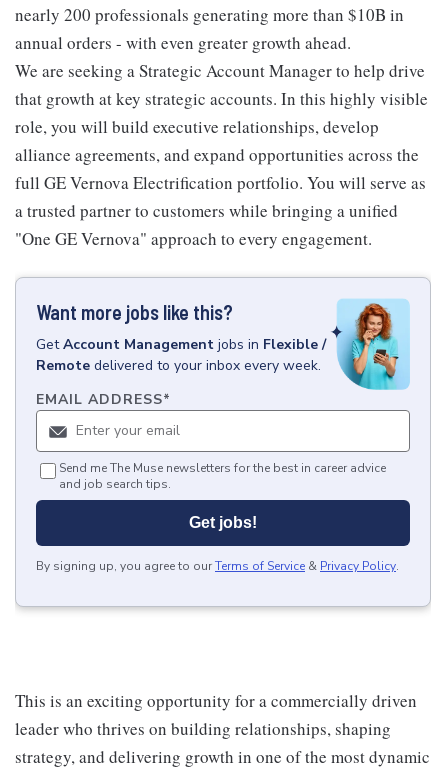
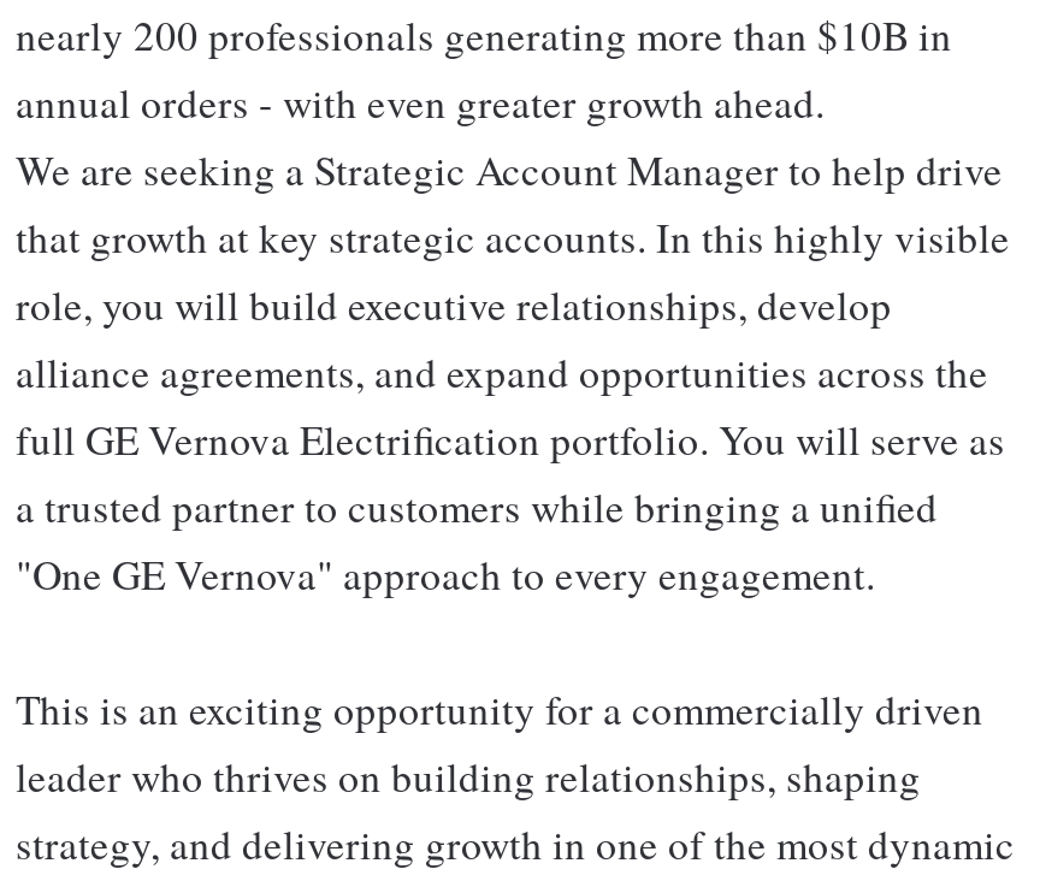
- [image]
- Want more jobs like this?
- Get Account Management jobs in Flexible /
- Remote delivered to your inbox every week.
- EMAIL ADDRESS*

- Send me The Muse newsletters for the best in career advice
- and job search tips.
- Get jobs!
- By signing up, you agree to our Terms of Service & Privacy Policy.
